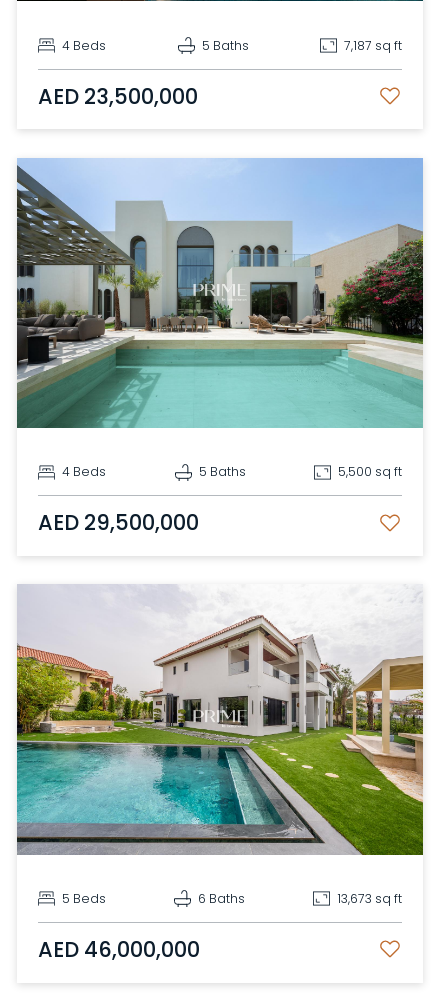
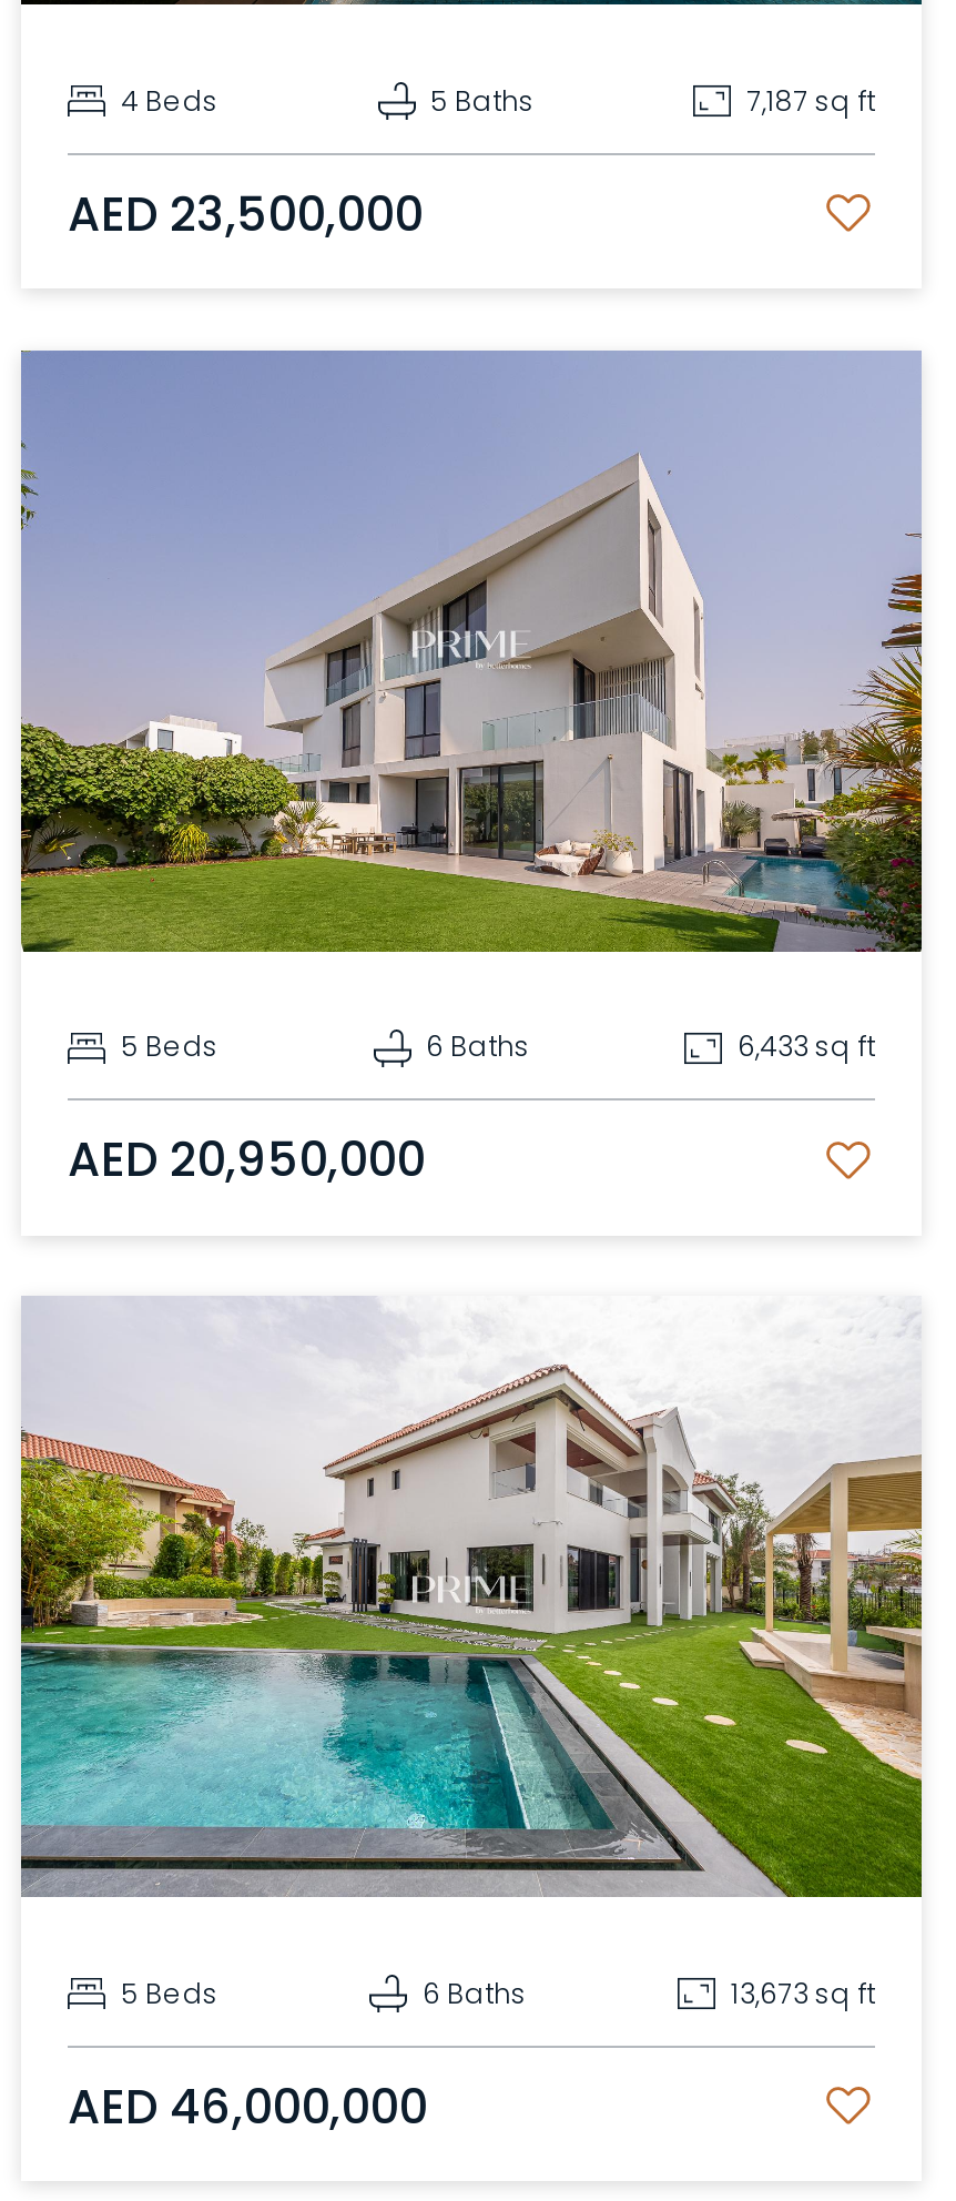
- [image]
- 4 Beds
+ [image]
+ 5 Beds

- 5 Baths
+ 6 Baths

- 5,500 sq ft
+ 6,433 sq ft

- AED 29,500,000
+ AED 20,950,000
